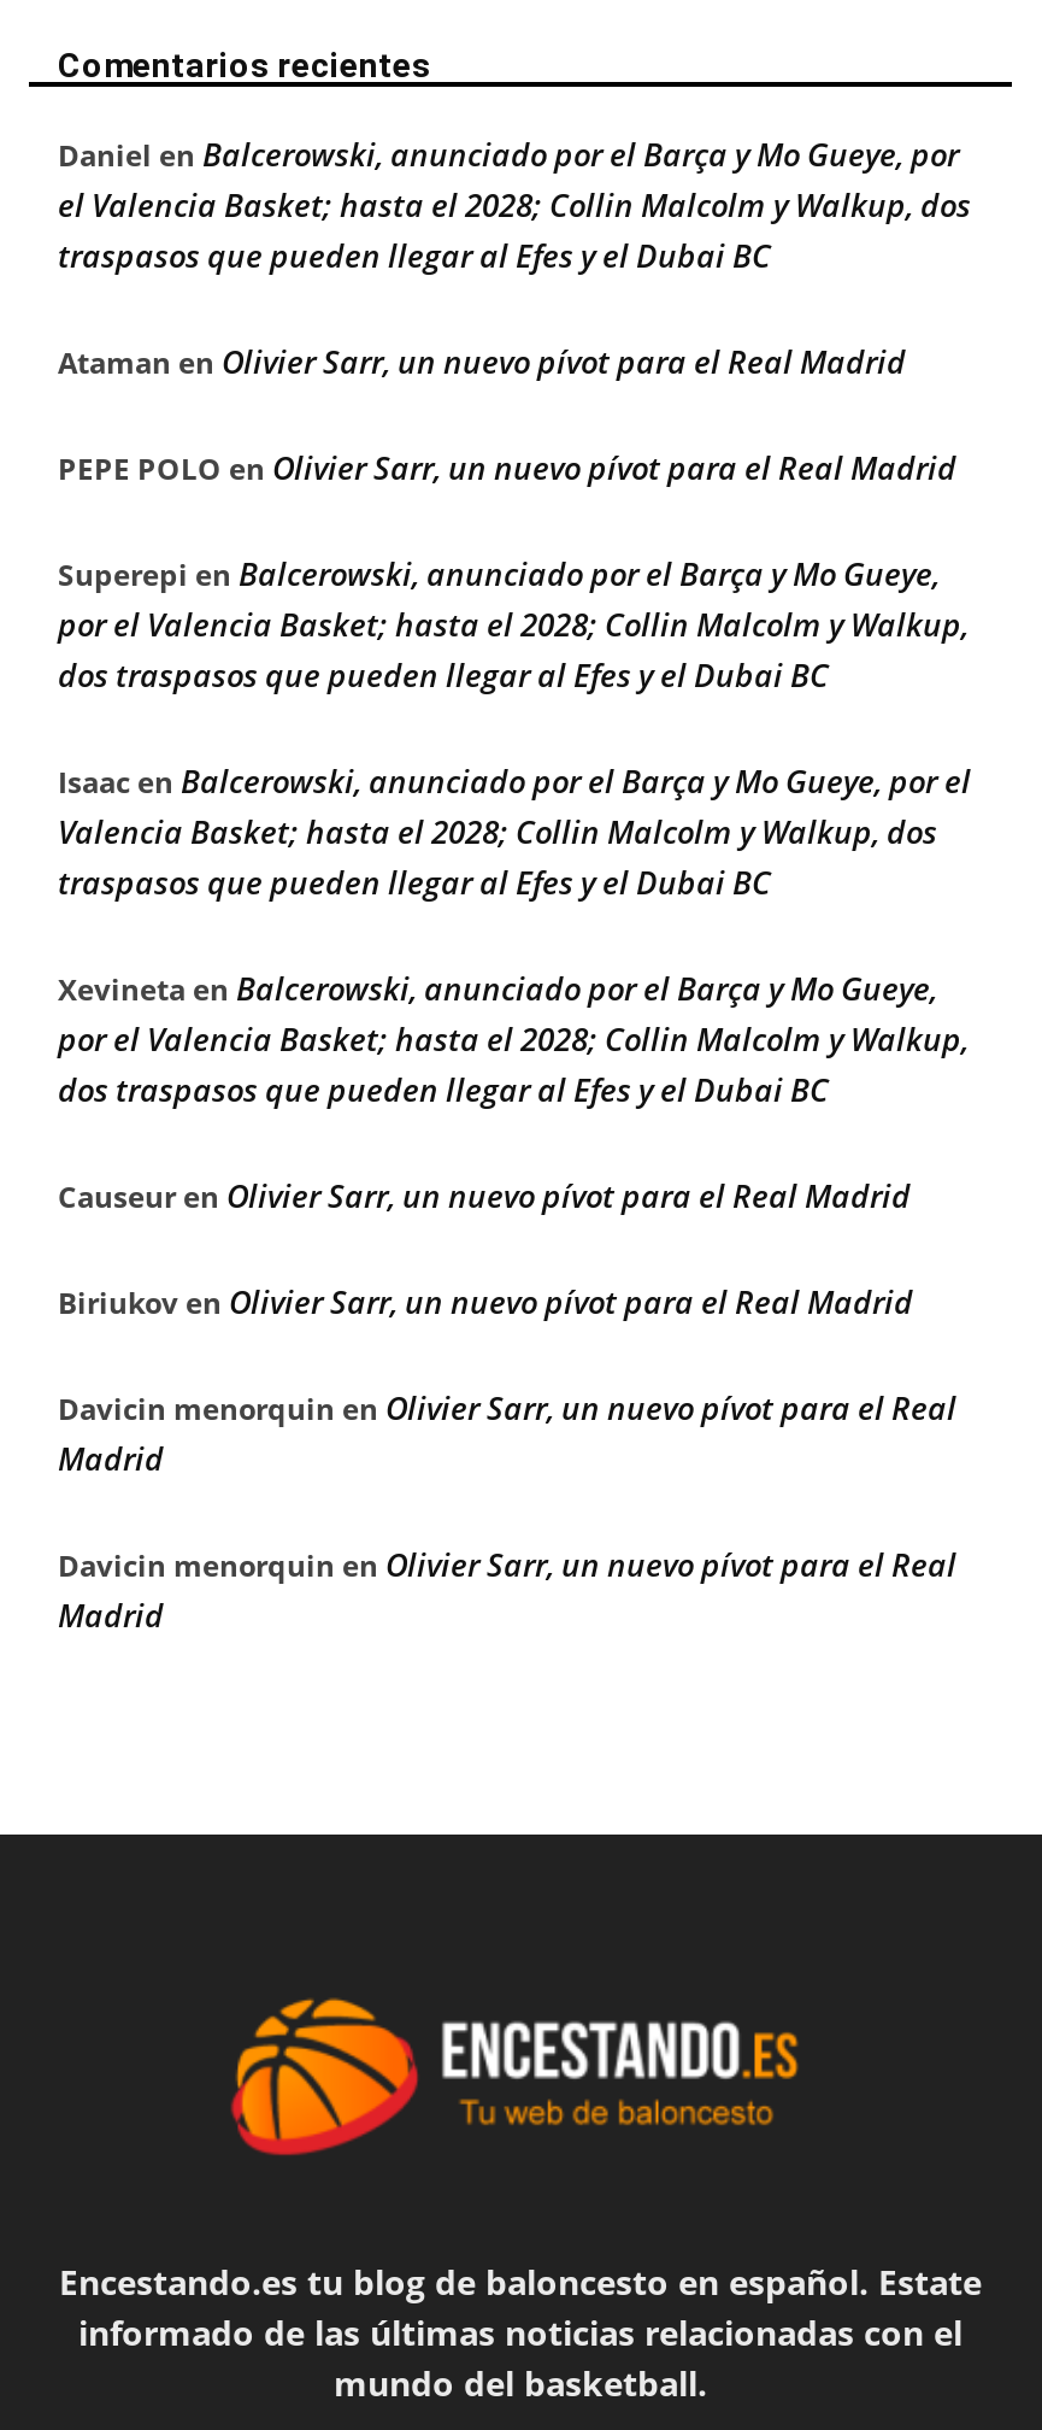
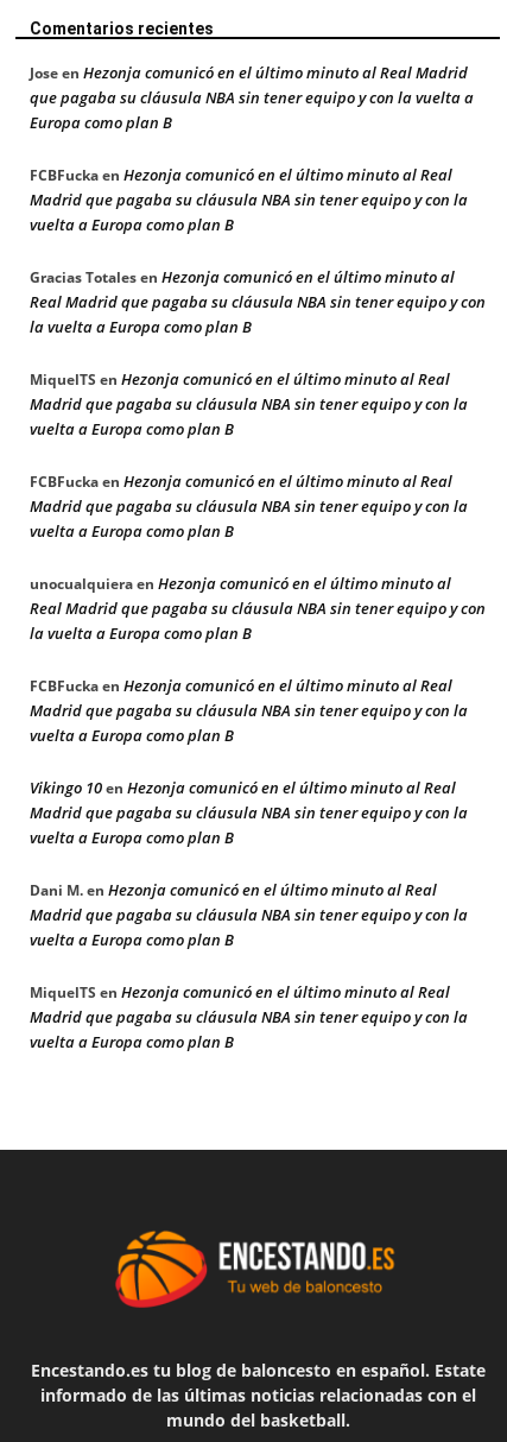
- Daniel en Balcerowski, anunciado por el Barça y Mo Gueye, por
- el Valencia Basket; hasta el 2028; Collin Malcolm y Walkup, dos
- traspasos que pueden llegar al Efes y el Dubai BC
+ Jose en Hezonja comunicó en el último minuto al Real Madrid
+ que pagaba su cláusula NBA sin tener equipo y con la vuelta a
+ Europa como plan B

- Ataman en Olivier Sarr, un nuevo pívot para el Real Madrid
+ FCBFucka en Hezonja comunicó en el último minuto al Real
+ Madrid que pagaba su cláusula NBA sin tener equipo y con la
+ vuelta a Europa como plan B

- PEPE POLO en Olivier Sarr, un nuevo pívot para el Real Madrid
+ Gracias Totales en Hezonja comunicó en el último minuto al
+ Real Madrid que pagaba su cláusula NBA sin tener equipo y con
+ la vuelta a Europa como plan B

- Superepi en Balcerowski, anunciado por el Barça y Mo Gueye,
- por el Valencia Basket; hasta el 2028; Collin Malcolm y Walkup,
- dos traspasos que pueden llegar al Efes y el Dubai BC
+ MiquelTS en Hezonja comunicó en el último minuto al Real
+ Madrid que pagaba su cláusula NBA sin tener equipo y con la
+ vuelta a Europa como plan B

- Isaac en Balcerowski, anunciado por el Barça y Mo Gueye, por el
- Valencia Basket; hasta el 2028; Collin Malcolm y Walkup, dos
- traspasos que pueden llegar al Efes y el Dubai BC
+ FCBFucka en Hezonja comunicó en el último minuto al Real
+ Madrid que pagaba su cláusula NBA sin tener equipo y con la
+ vuelta a Europa como plan B

- Xevineta en Balcerowski, anunciado por el Barça y Mo Gueye,
- por el Valencia Basket; hasta el 2028; Collin Malcolm y Walkup,
- dos traspasos que pueden llegar al Efes y el Dubai BC
+ unocualquiera en Hezonja comunicó en el último minuto al
+ Real Madrid que pagaba su cláusula NBA sin tener equipo y con
+ la vuelta a Europa como plan B

- Causeur en Olivier Sarr, un nuevo pívot para el Real Madrid
+ FCBFucka en Hezonja comunicó en el último minuto al Real
+ Madrid que pagaba su cláusula NBA sin tener equipo y con la
+ vuelta a Europa como plan B

- Biriukov en Olivier Sarr, un nuevo pívot para el Real Madrid
+ Vikingo 10 en Hezonja comunicó en el último minuto al Real
+ Madrid que pagaba su cláusula NBA sin tener equipo y con la
+ vuelta a Europa como plan B

- Davicin menorquin en Olivier Sarr, un nuevo pívot para el Real
- Madrid
+ Dani M. en Hezonja comunicó en el último minuto al Real
+ Madrid que pagaba su cláusula NBA sin tener equipo y con la
+ vuelta a Europa como plan B

- Davicin menorquin en Olivier Sarr, un nuevo pívot para el Real
- Madrid
+ MiquelTS en Hezonja comunicó en el último minuto al Real
+ Madrid que pagaba su cláusula NBA sin tener equipo y con la
+ vuelta a Europa como plan B
